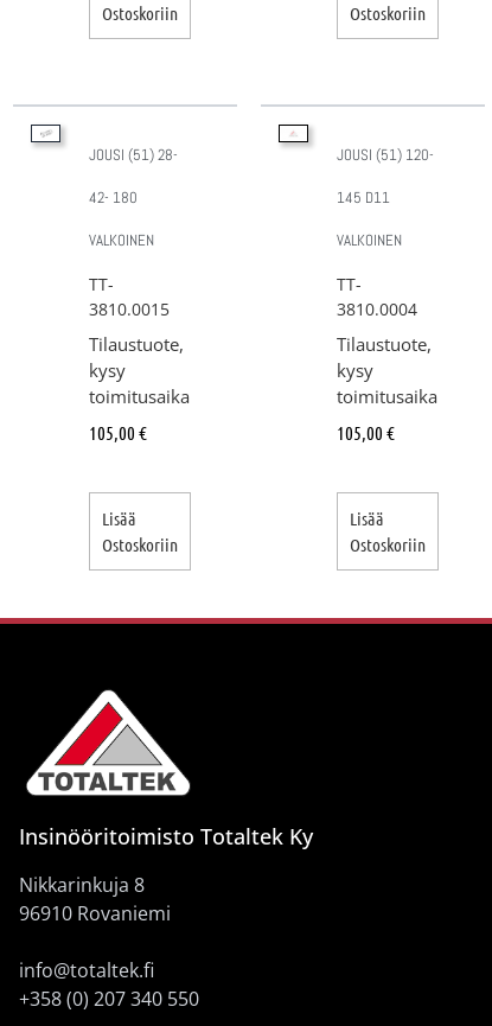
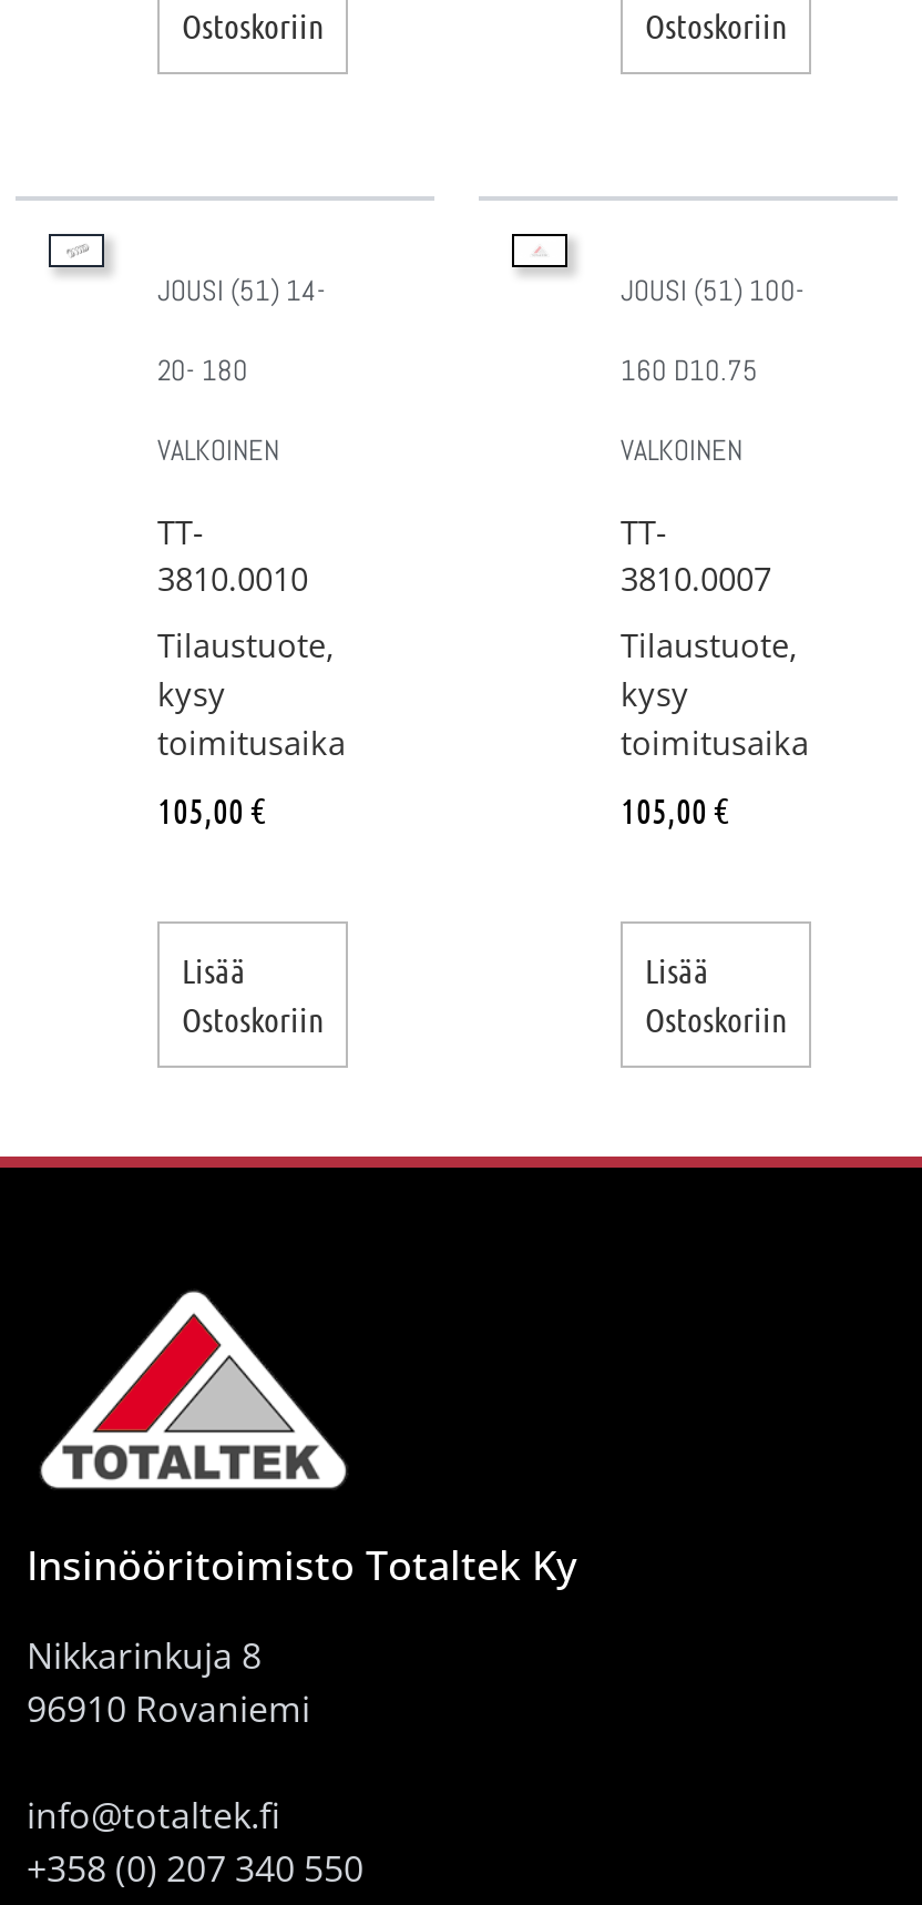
- JOUSI (51) 28-
+ JOUSI (51) 14-

- JOUSI (51) 120-
+ JOUSI (51) 100-

- 42- 180
+ 20- 180

- 145 D11
+ 160 D10.75

- 3810.0015
+ 3810.0010

- 3810.0004
+ 3810.0007
